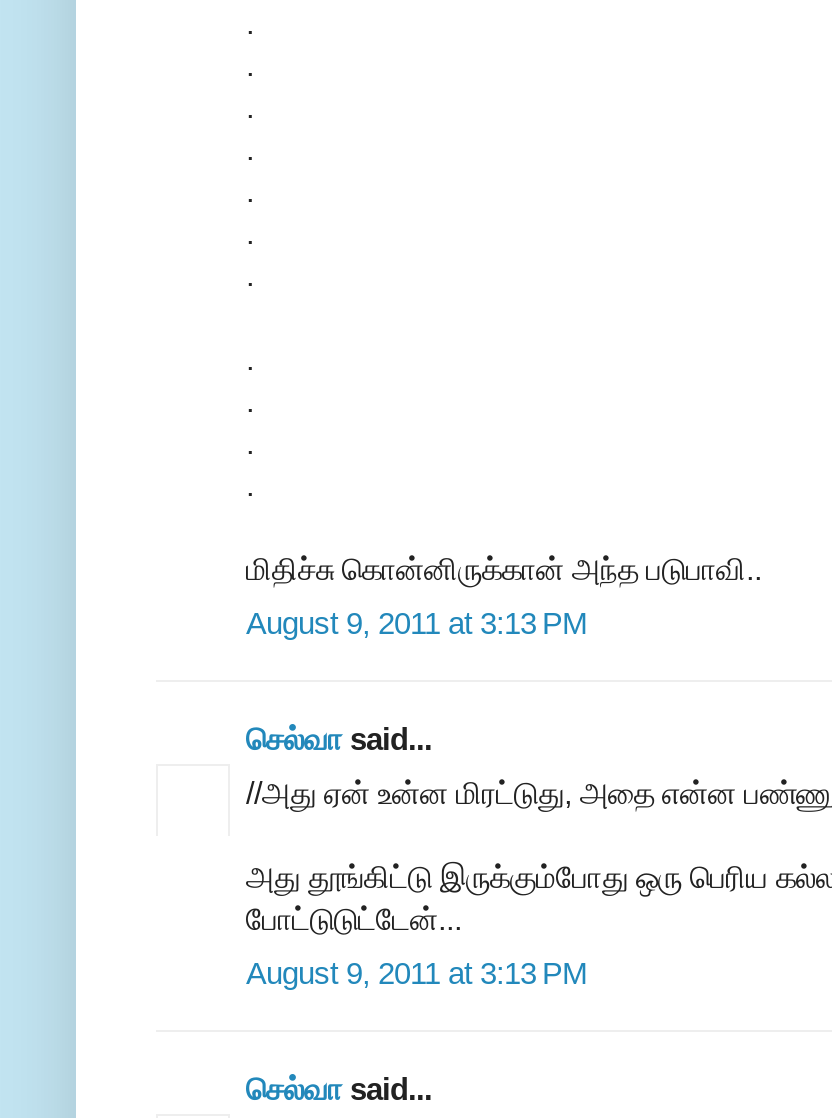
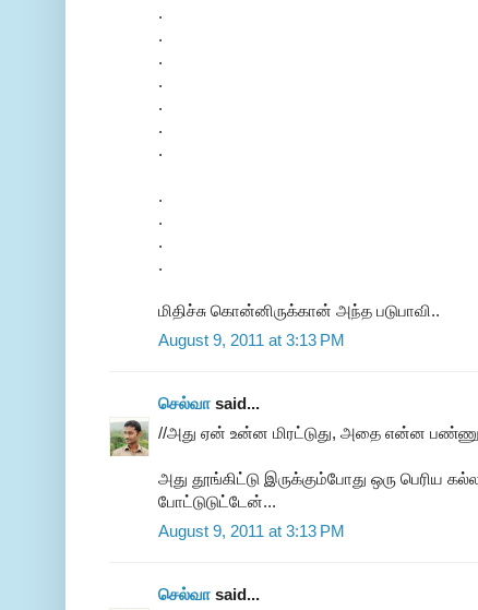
+ [image]
